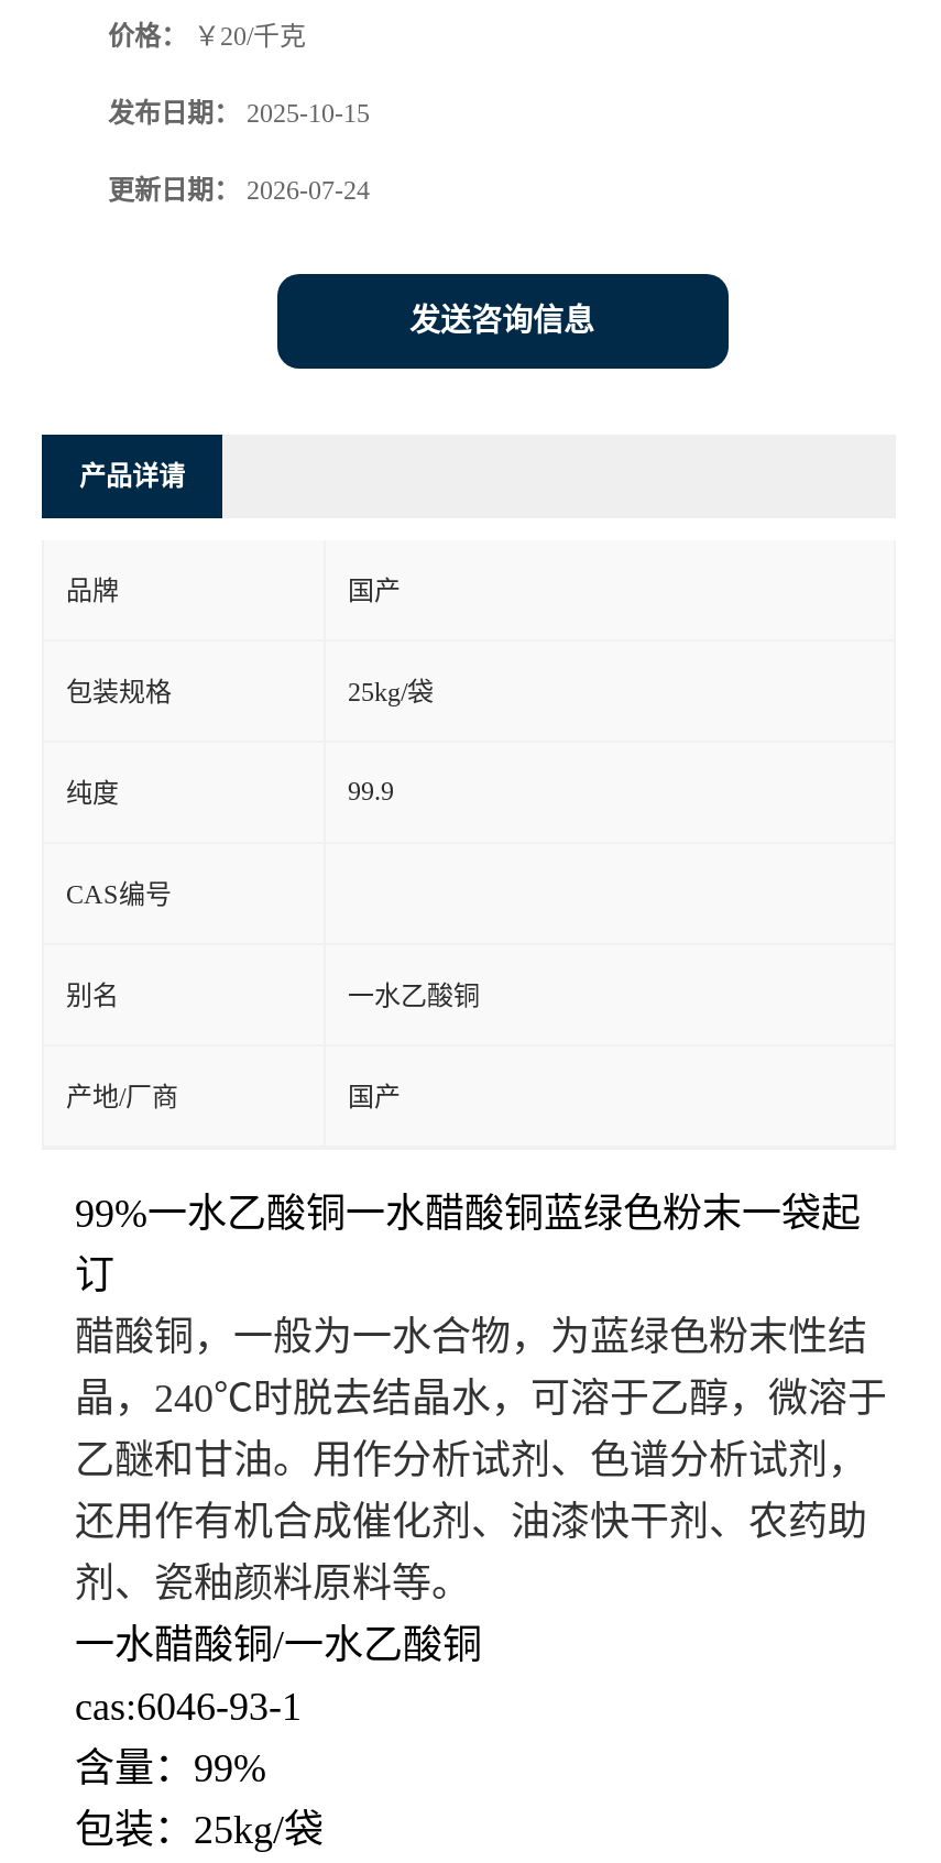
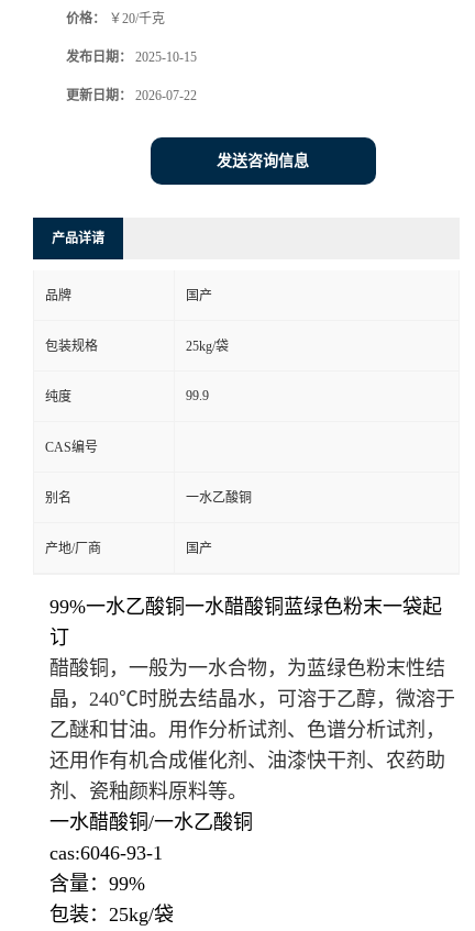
- 更新日期：2026-07-24
+ 更新日期：2026-07-22
